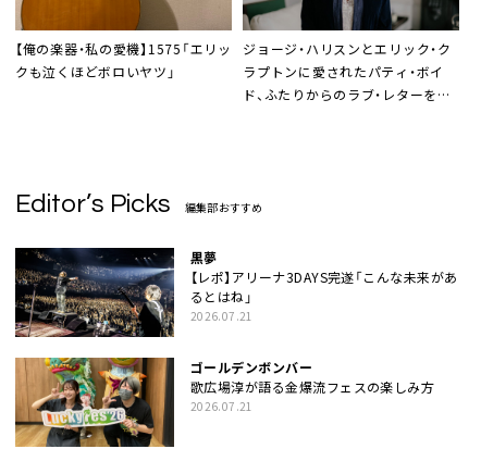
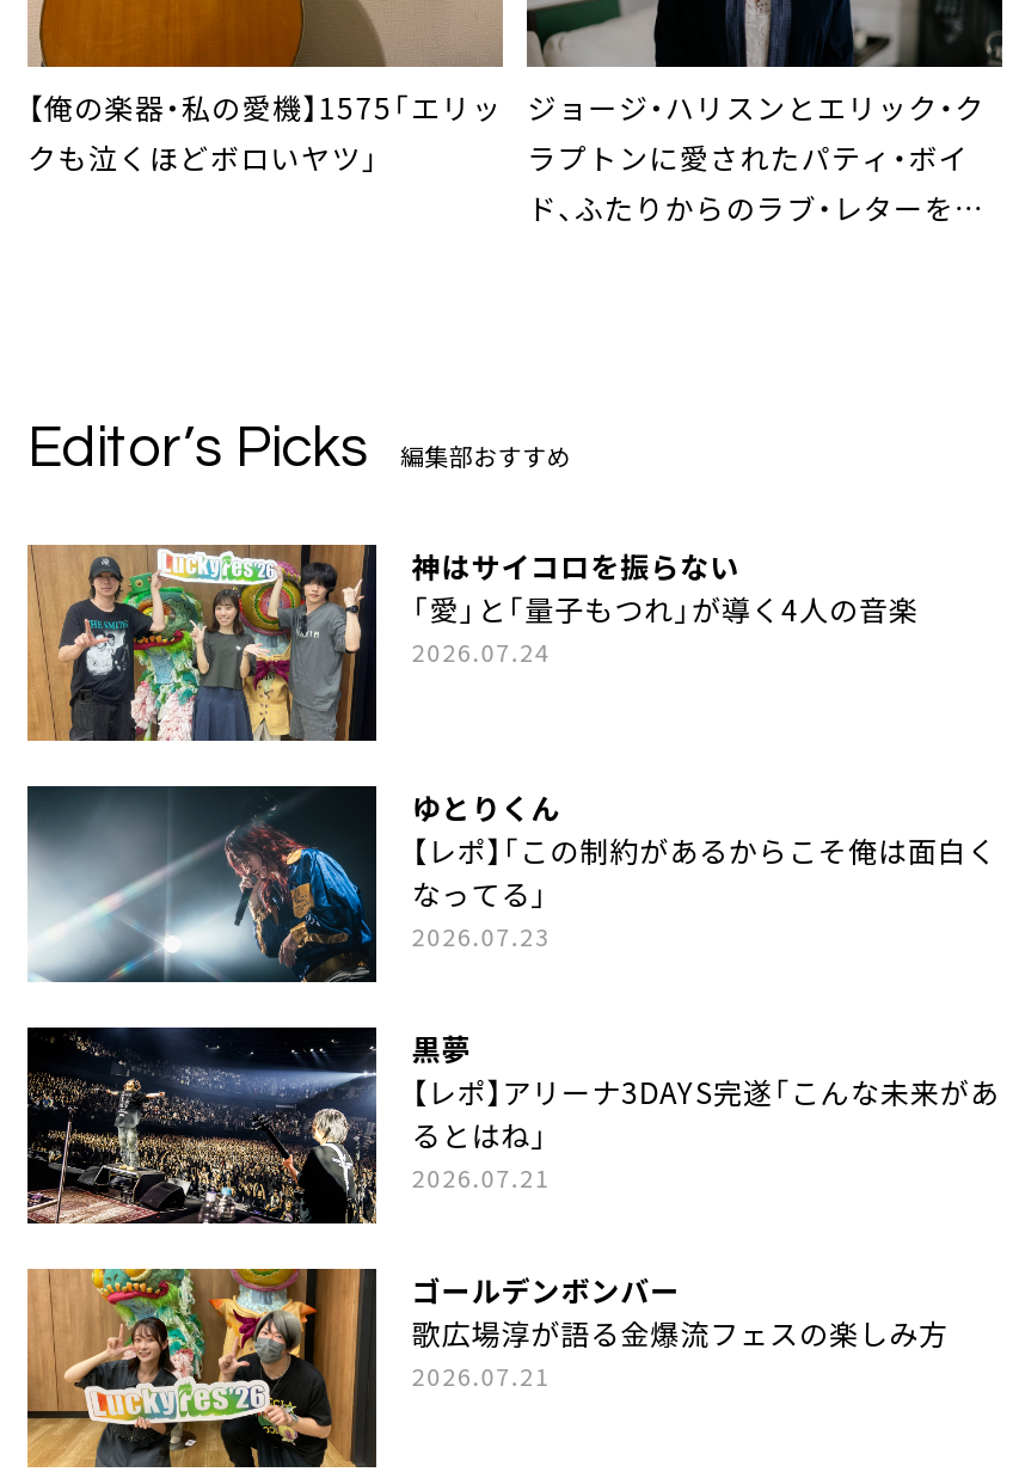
+ [image]
+ 神はサイコロを振らない
+ 「愛」と「量子もつれ」が導く4人の音楽
+ 2026.07.24

+ [image]
+ ゆとりくん
+ 【レポ】「この制約があるからこそ俺は面白く
+ なってる」
+ 2026.07.23
